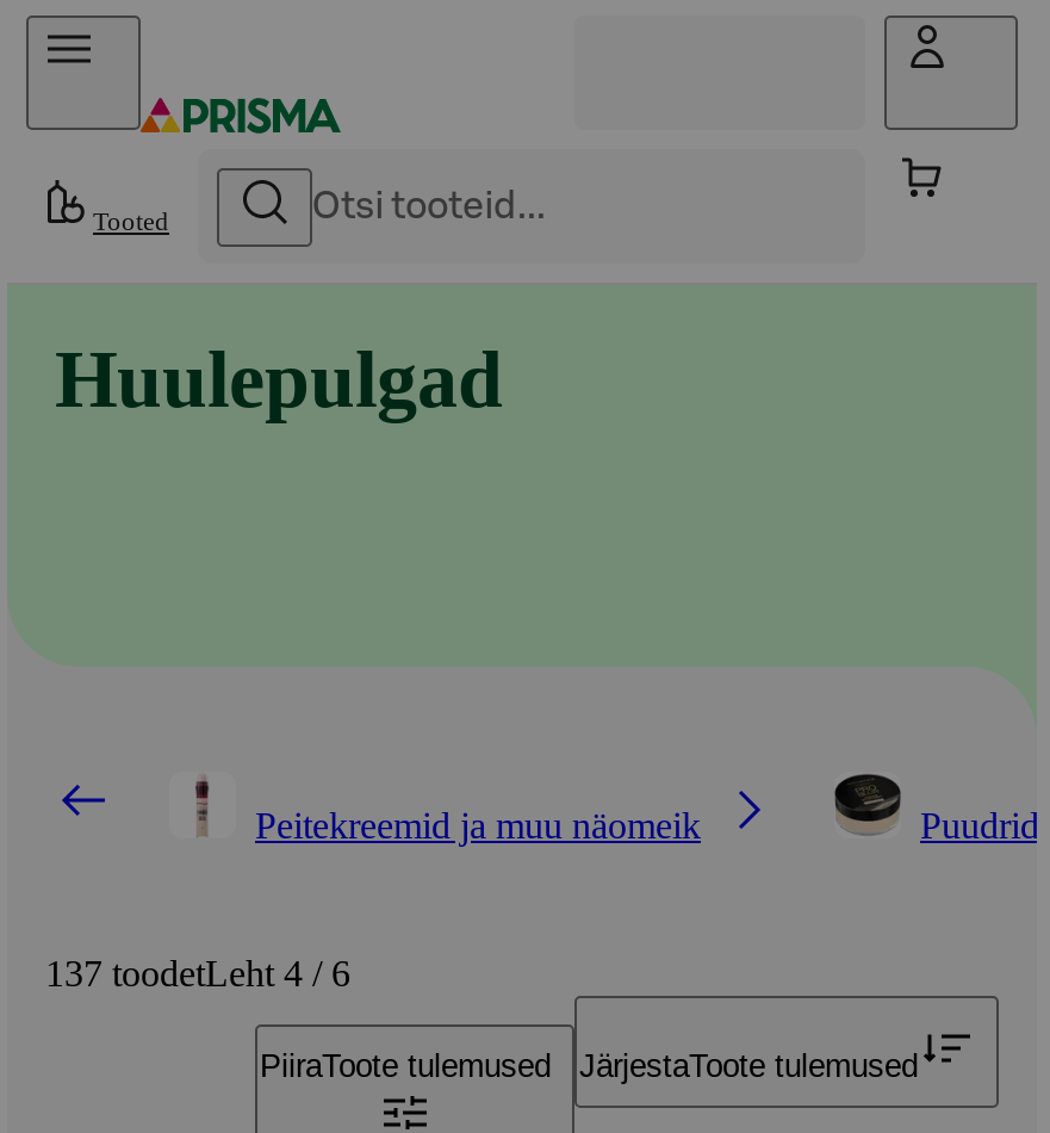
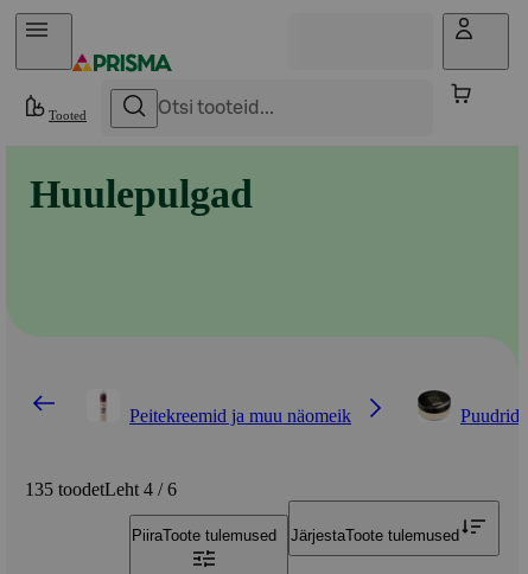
- 137 toodetLeht 4 / 6
+ 135 toodetLeht 4 / 6
